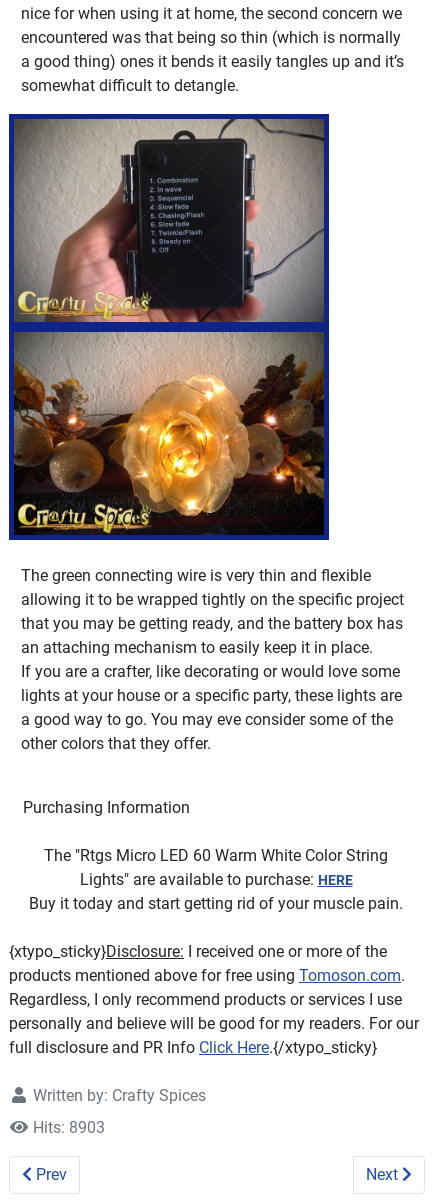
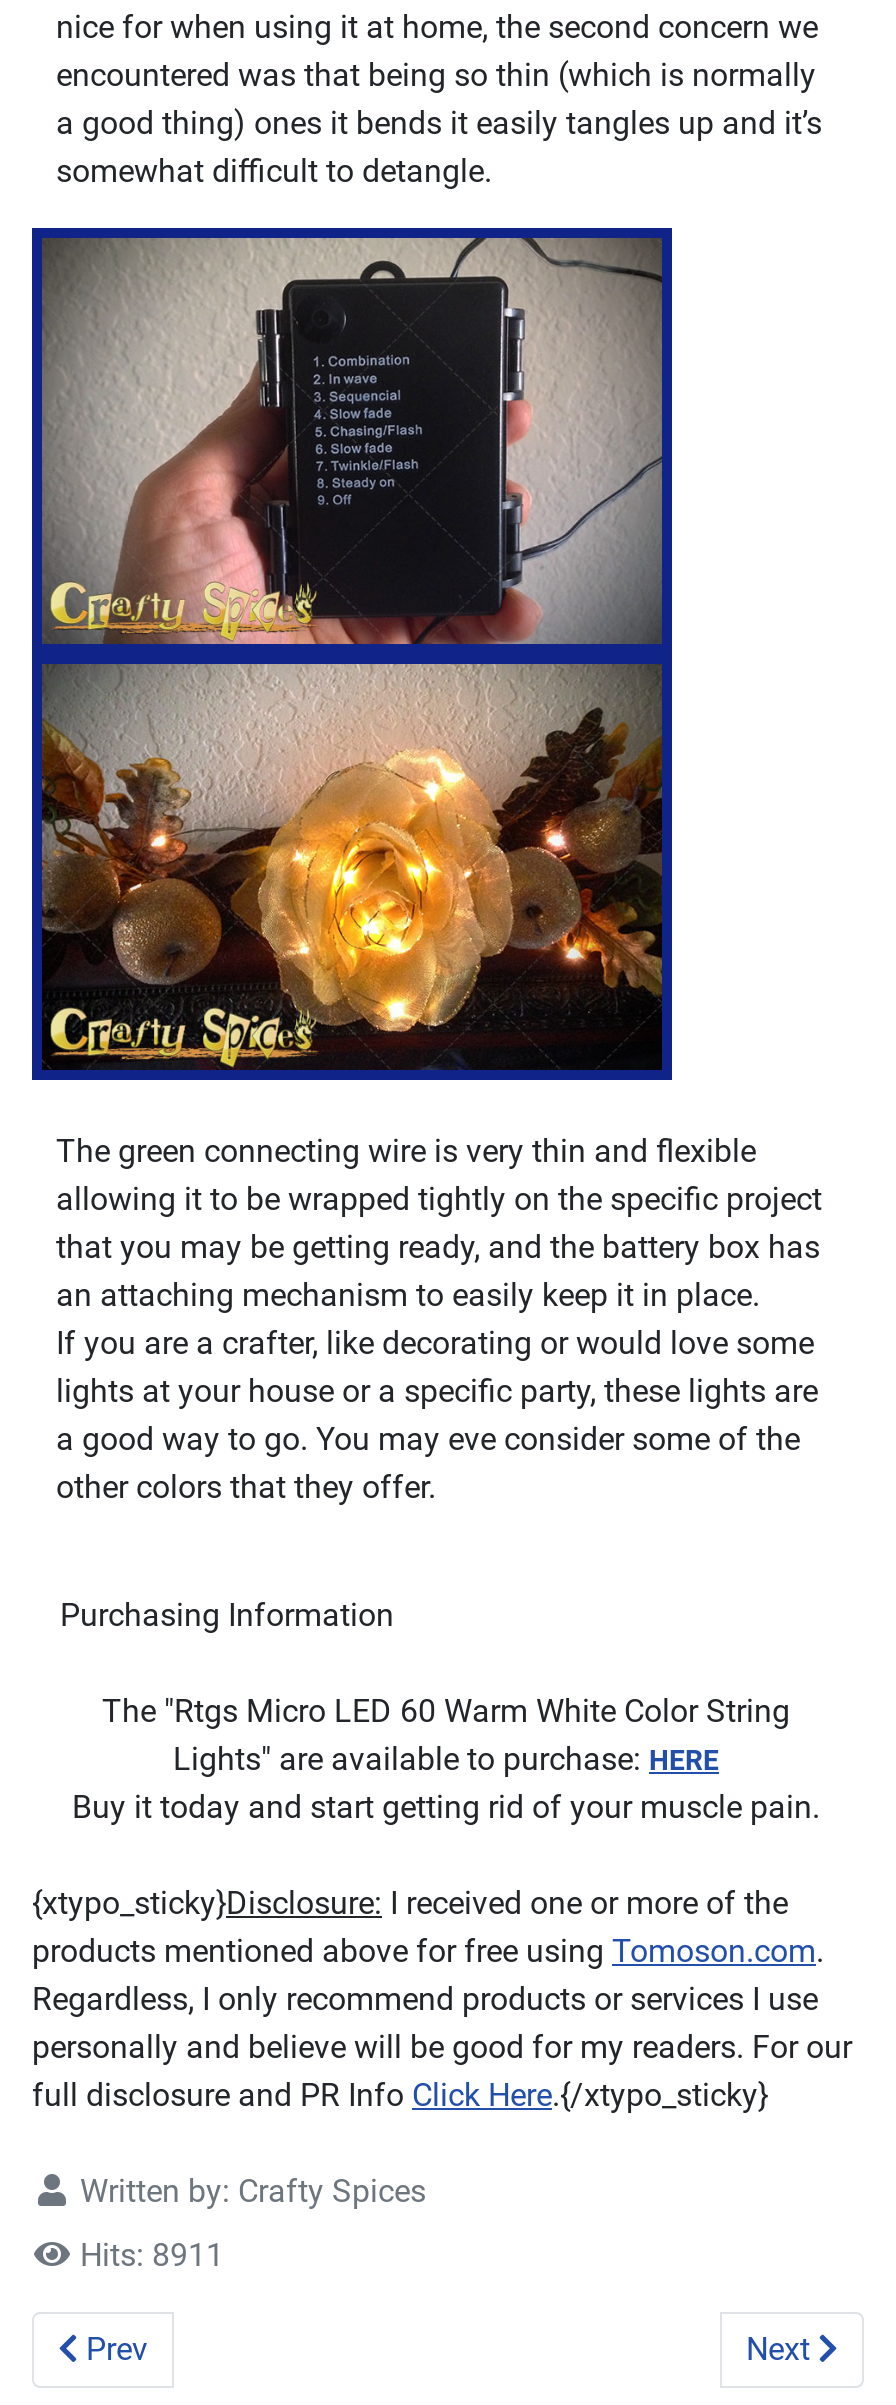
- Hits: 8903
+ Hits: 8911
